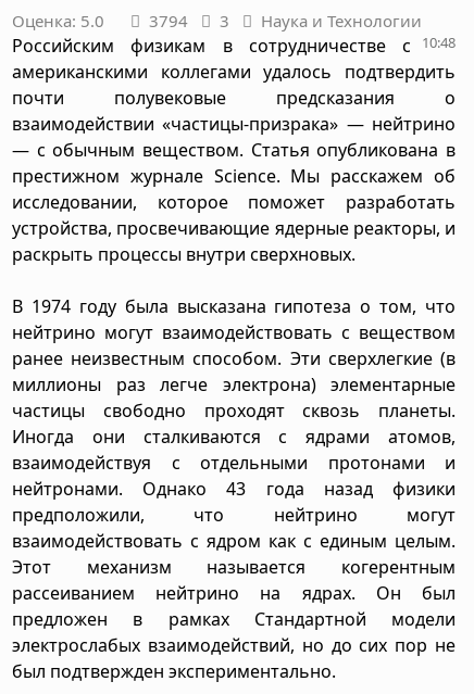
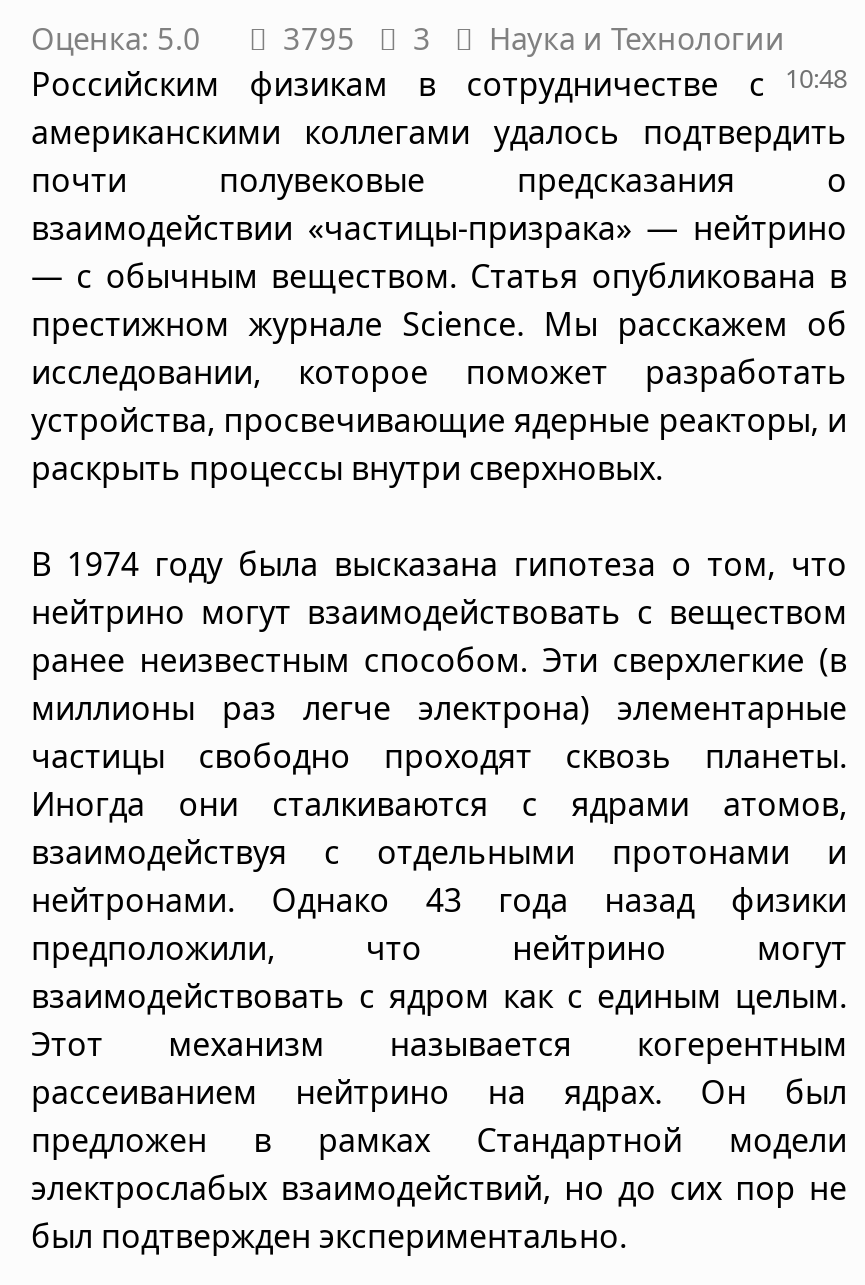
- Оценка: 5.0 3794 3 Наука и Технологии
+ Оценка: 5.0 3795 3 Наука и Технологии
